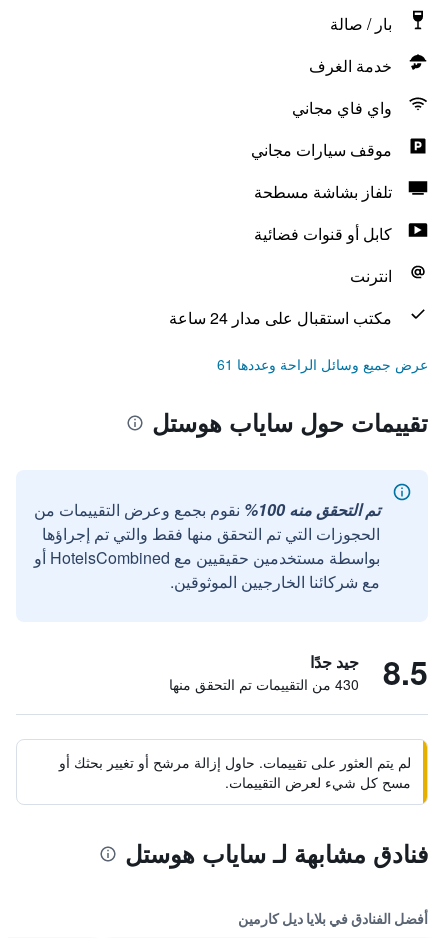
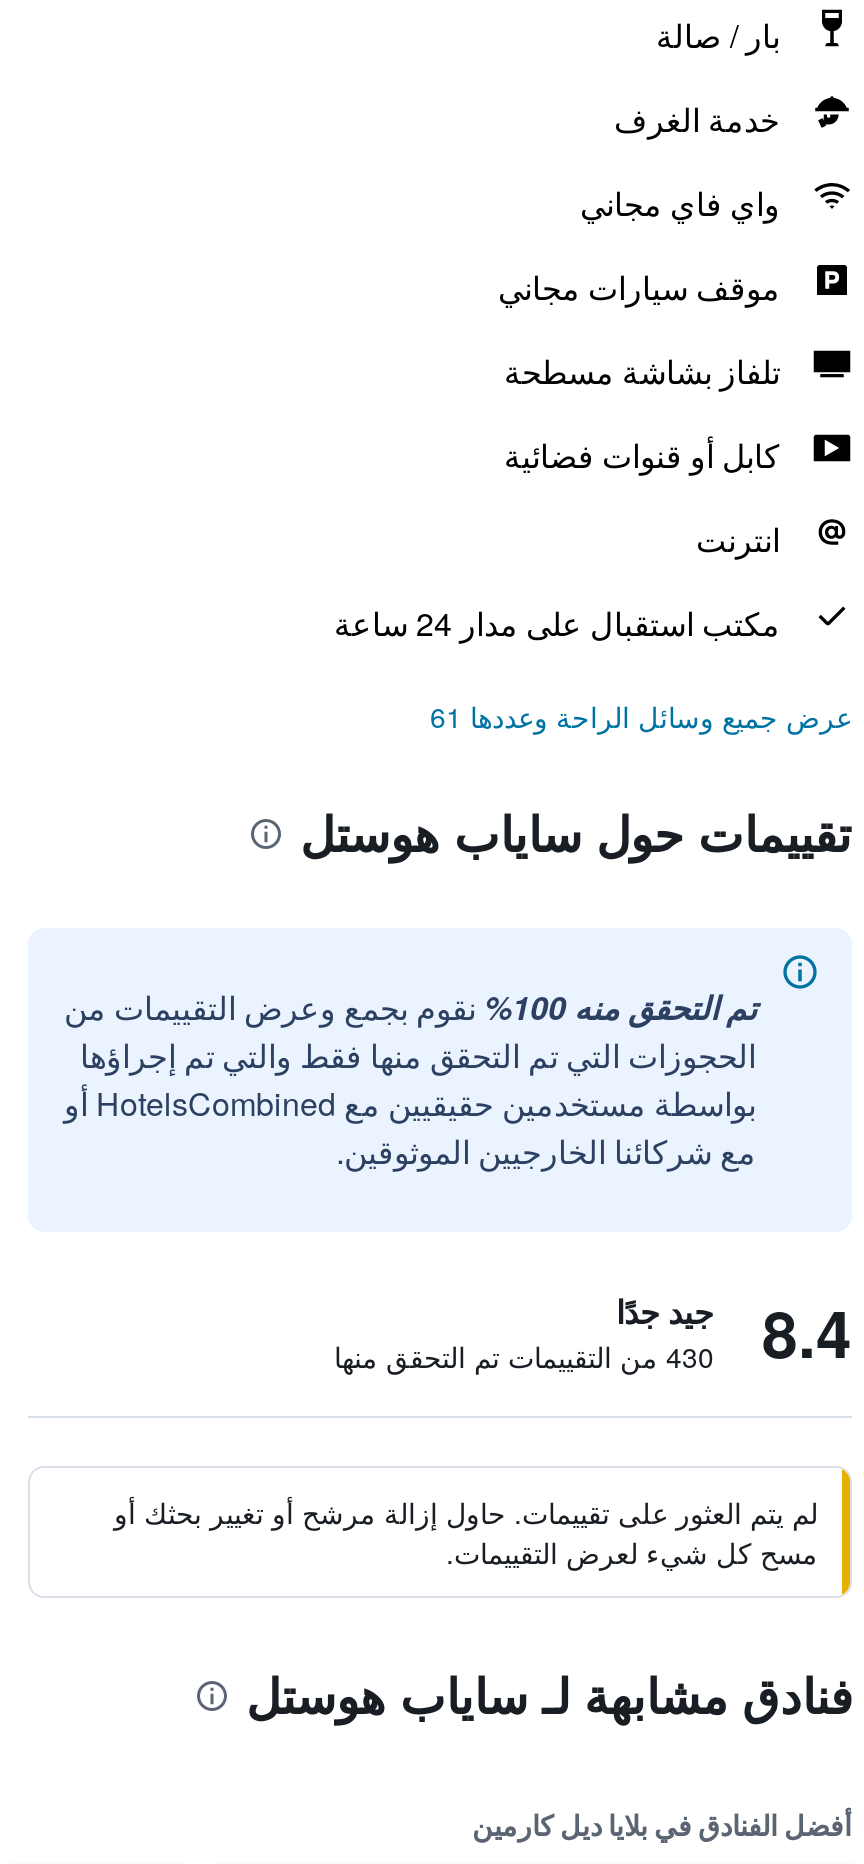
- 8.5
+ 8.4
